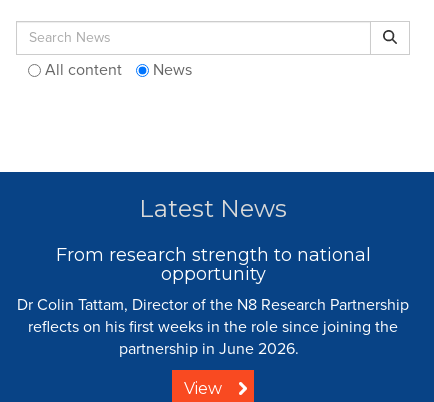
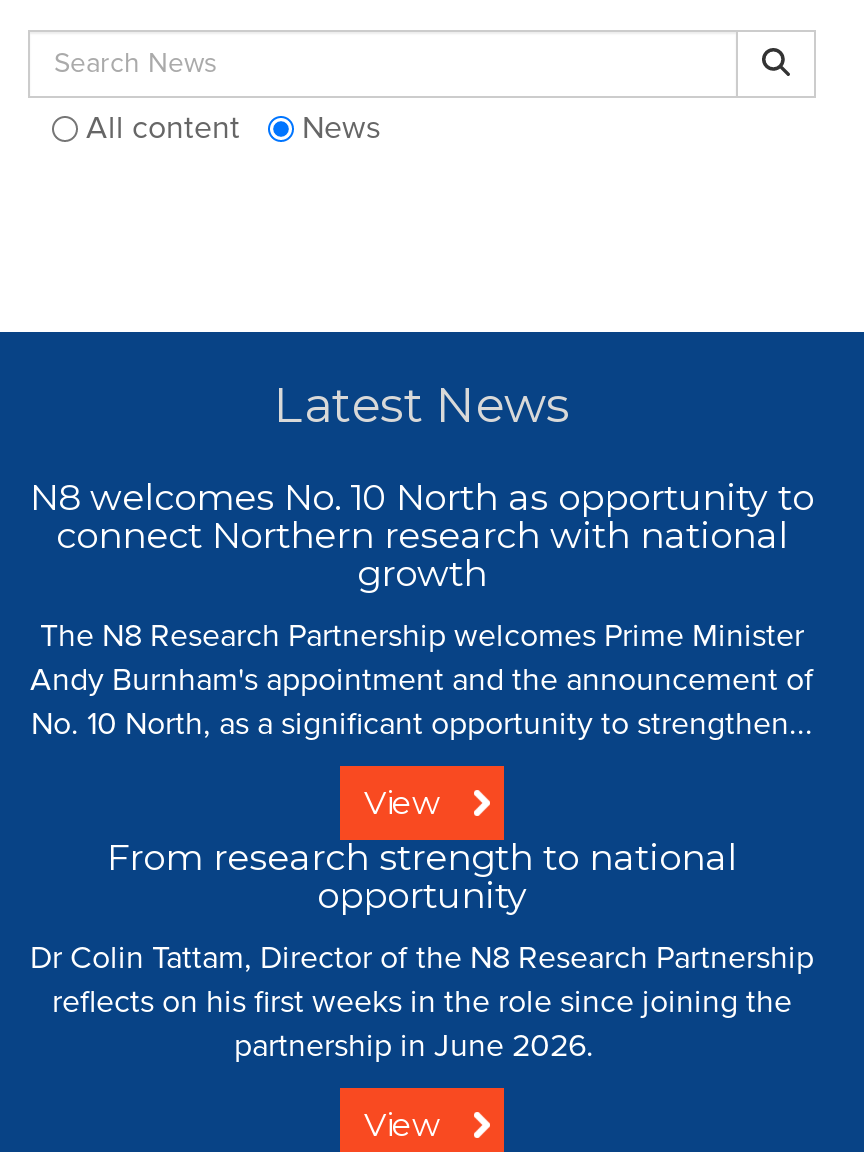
+ N8 welcomes No. 10 North as opportunity to
+ connect Northern research with national
+ growth
+ The N8 Research Partnership welcomes Prime Minister
+ Andy Burnham's appointment and the announcement of
+ No. 10 North, as a significant opportunity to strengthen...
+ View
